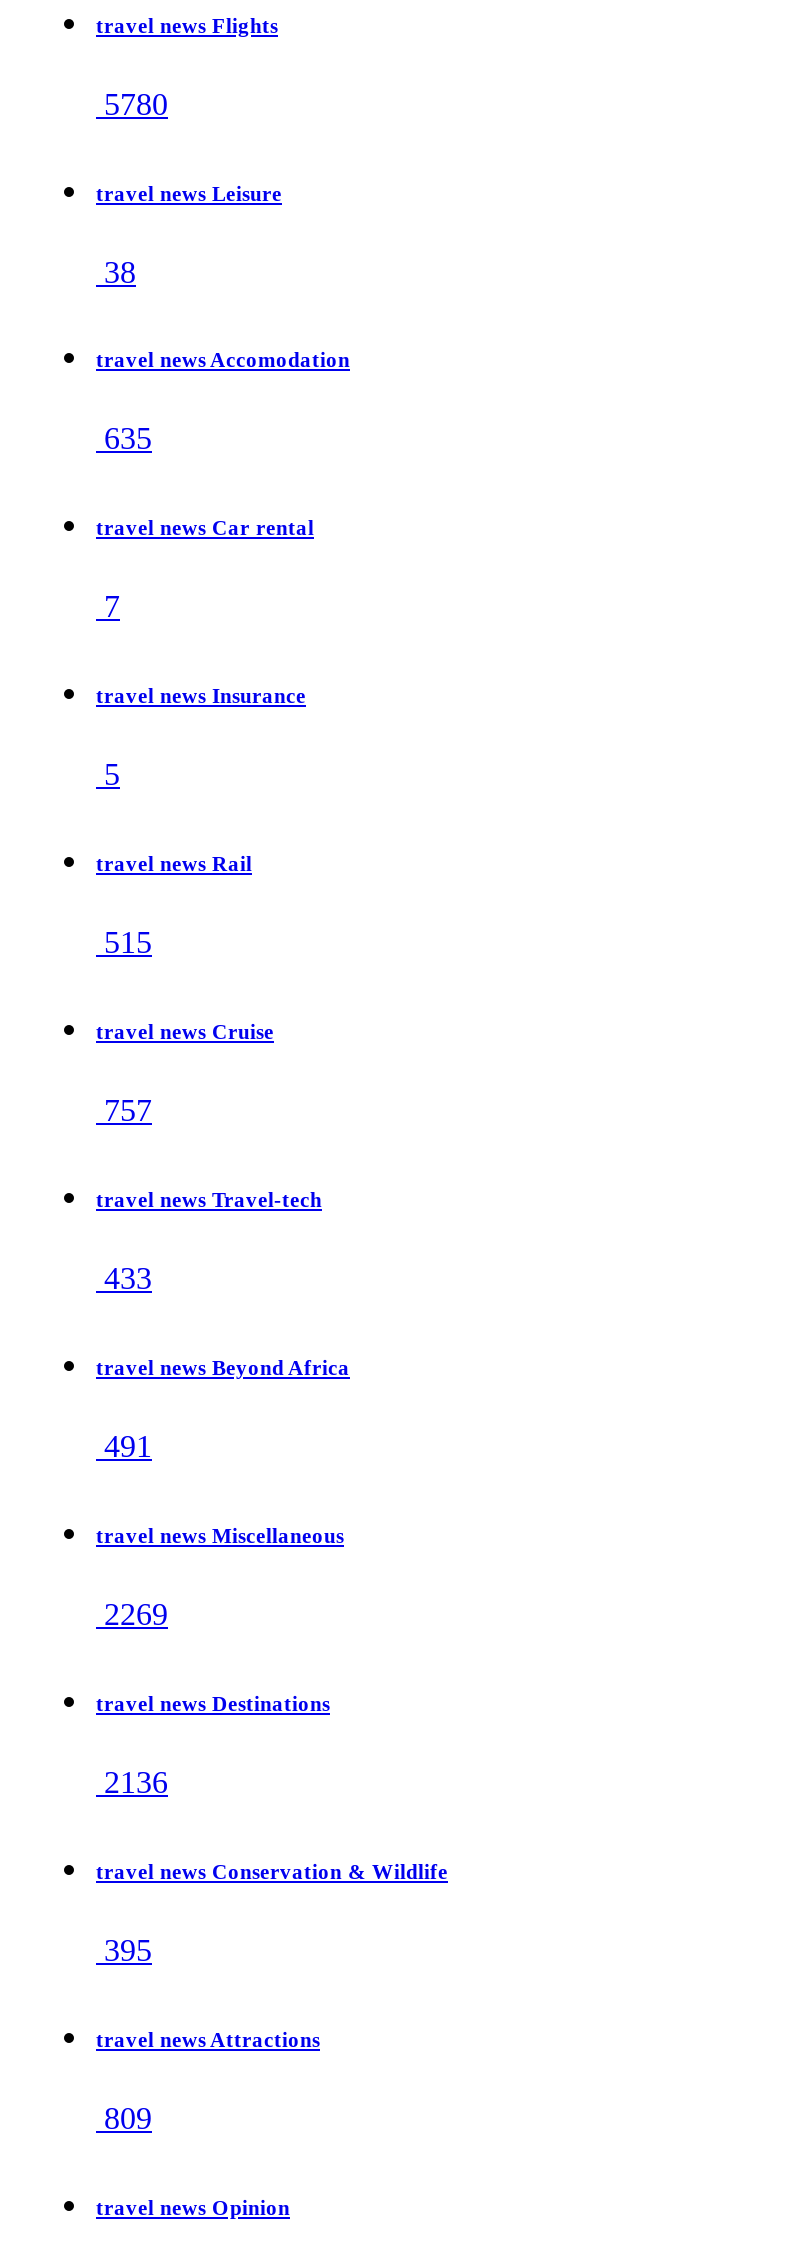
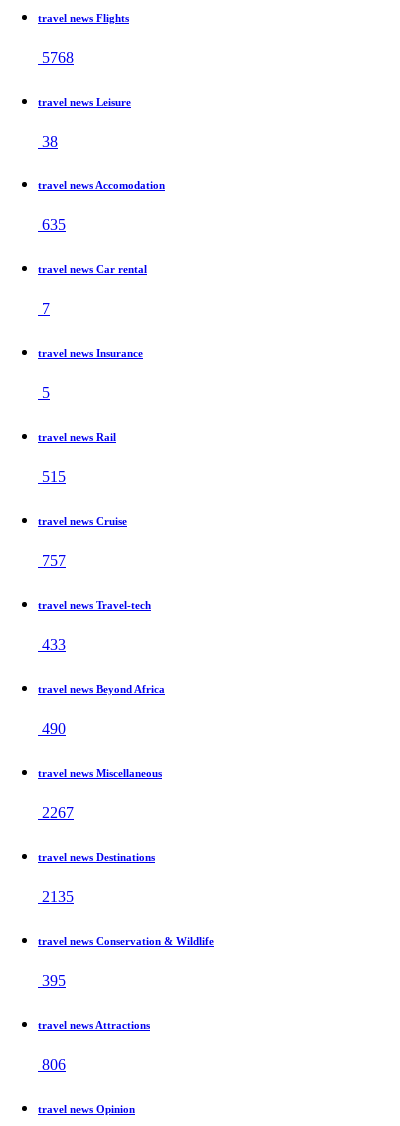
- 5780
+ 5768

- 491
+ 490

- 2269
+ 2267

- 2136
+ 2135

- 809
+ 806
